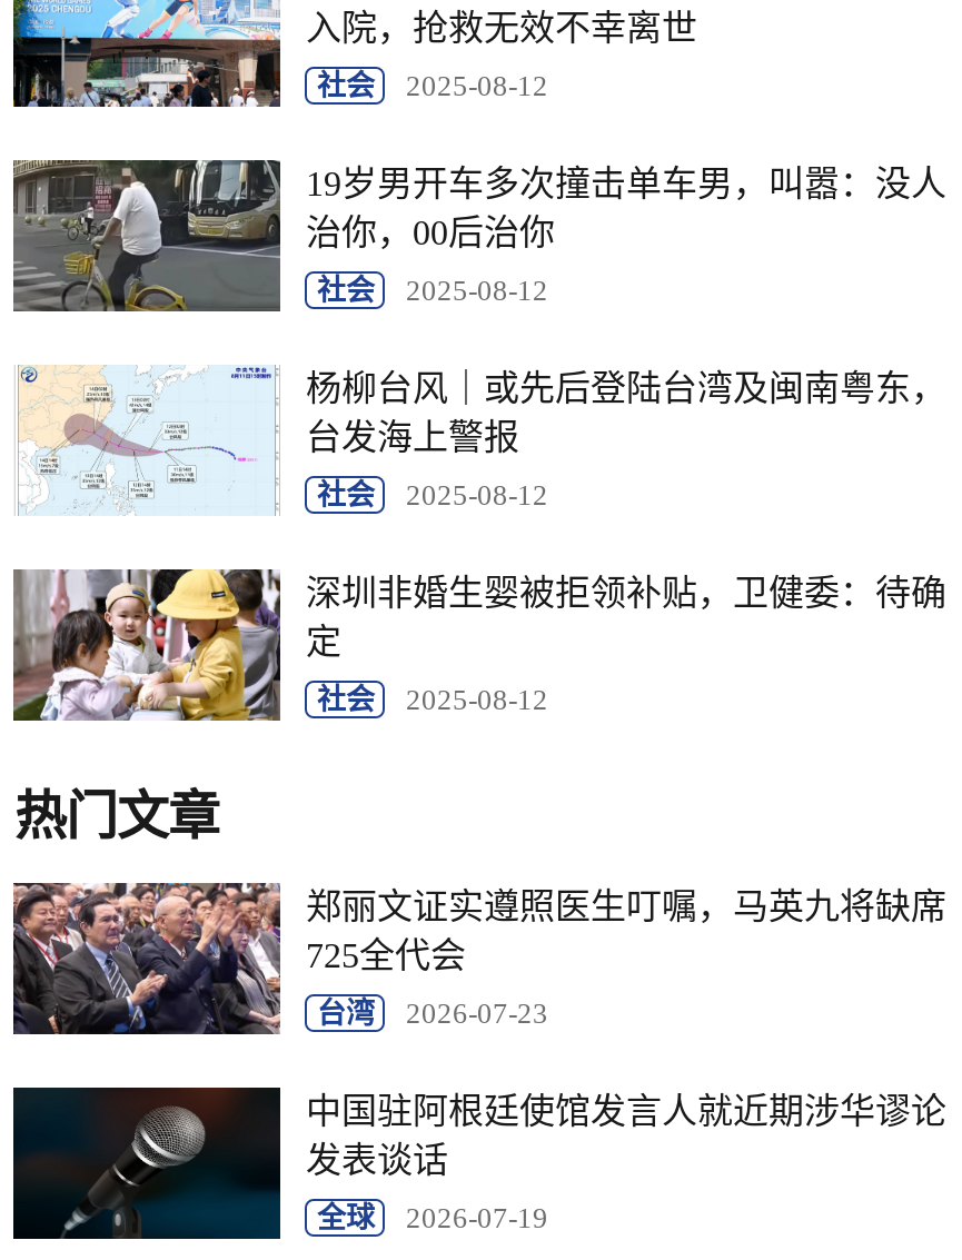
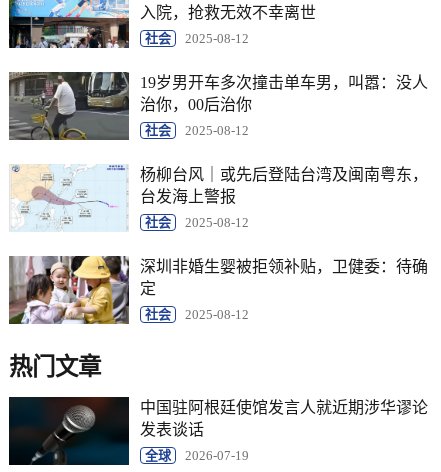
- [image]
- 郑丽文证实遵照医生叮嘱，马英九将缺席
- 725全代会
- 台湾
- 2026-07-23
